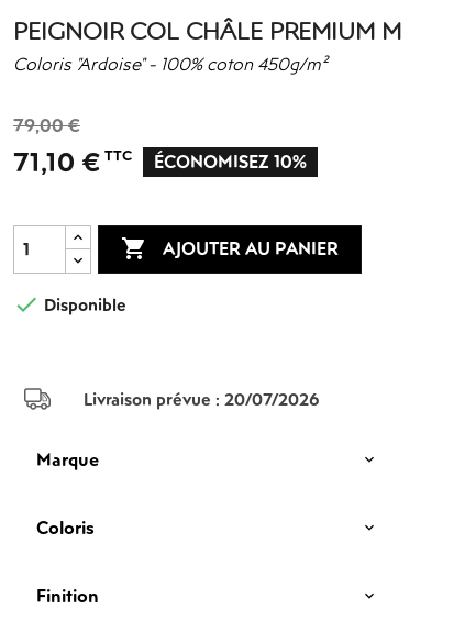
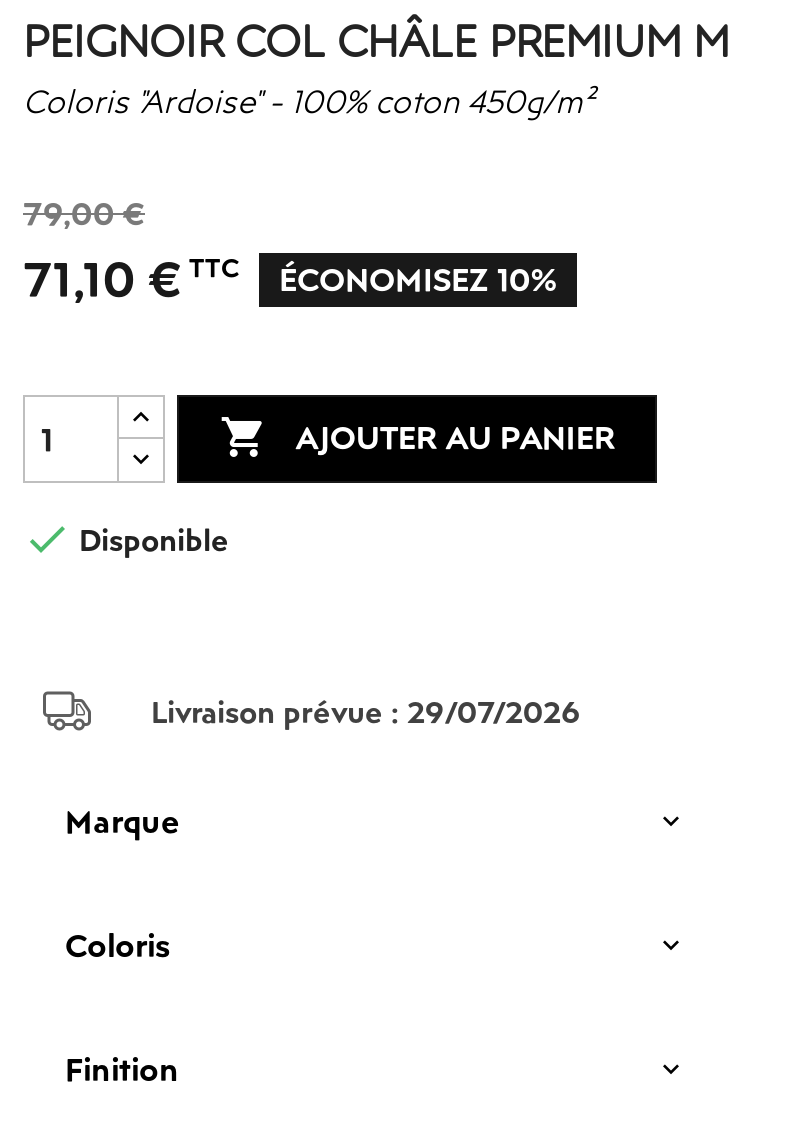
- Livraison prévue : 20/07/2026
+ Livraison prévue : 29/07/2026
